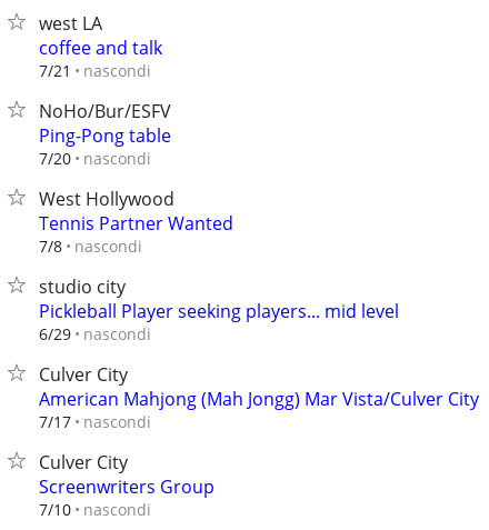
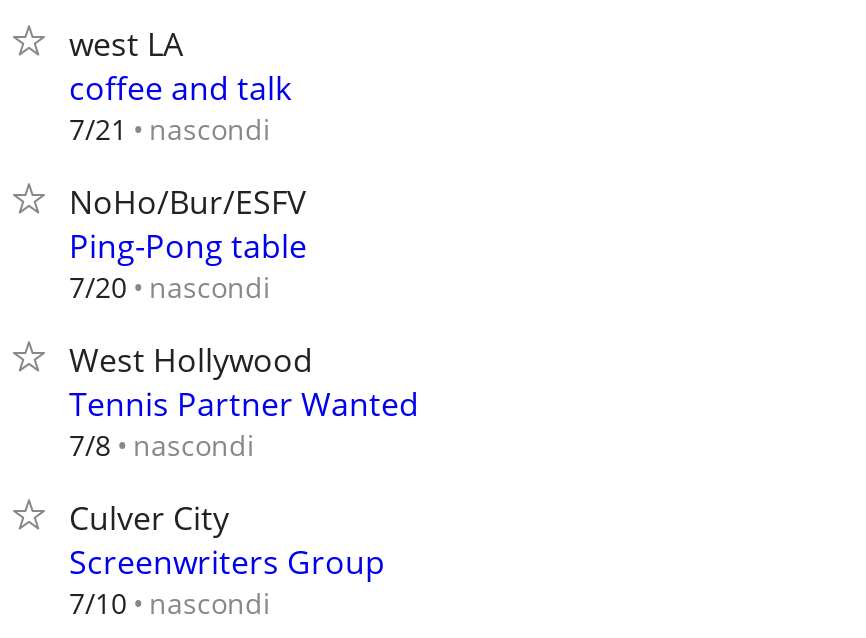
- studio city
- Pickleball Player seeking players... mid level
- 6/29 nascondi
- Culver City
- American Mahjong (Mah Jongg) Mar Vista/Culver City
- 7/17 nascondi
